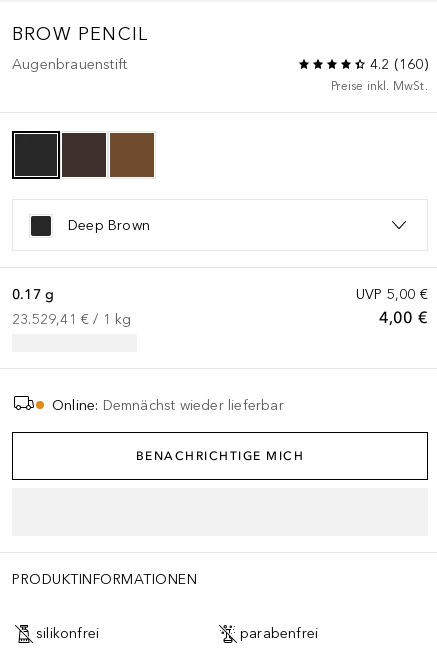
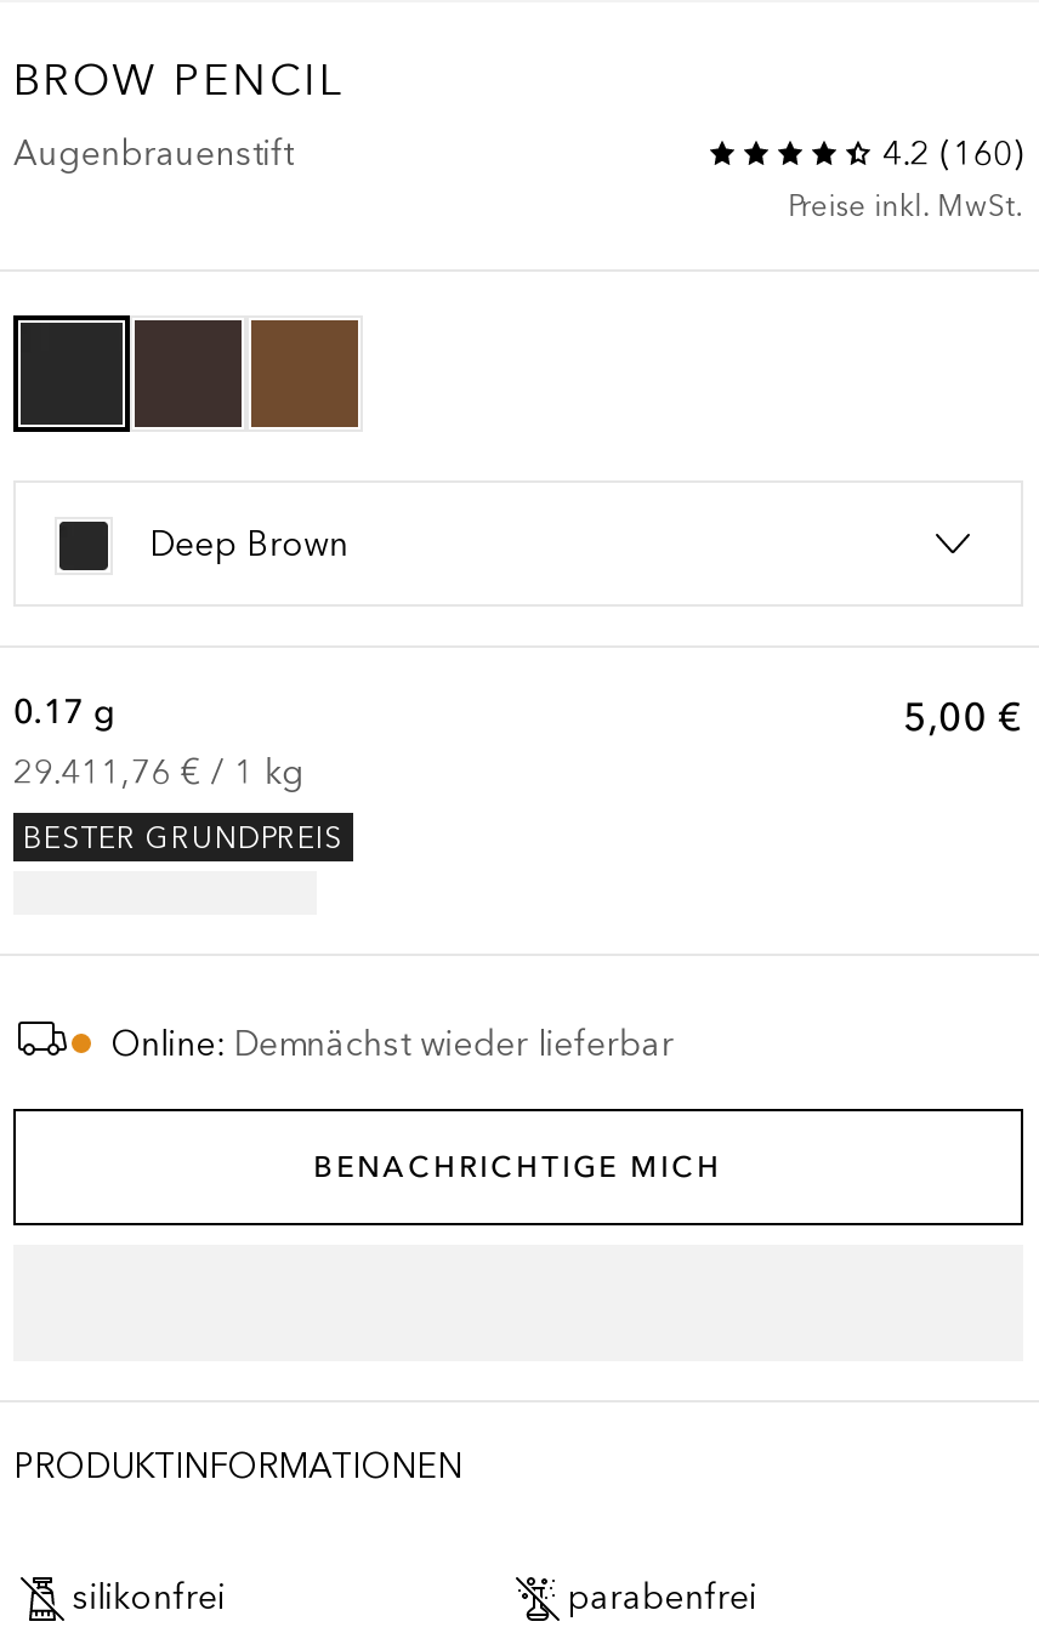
- UVP 5,00 €
- 4,00 €
+ 5,00 €

- 23.529,41 €/ 1 kg
+ 29.411,76 €/ 1 kg
+ BESTER GRUNDPREIS
